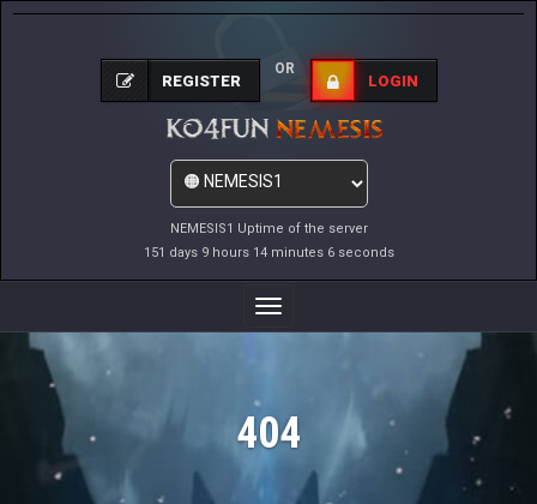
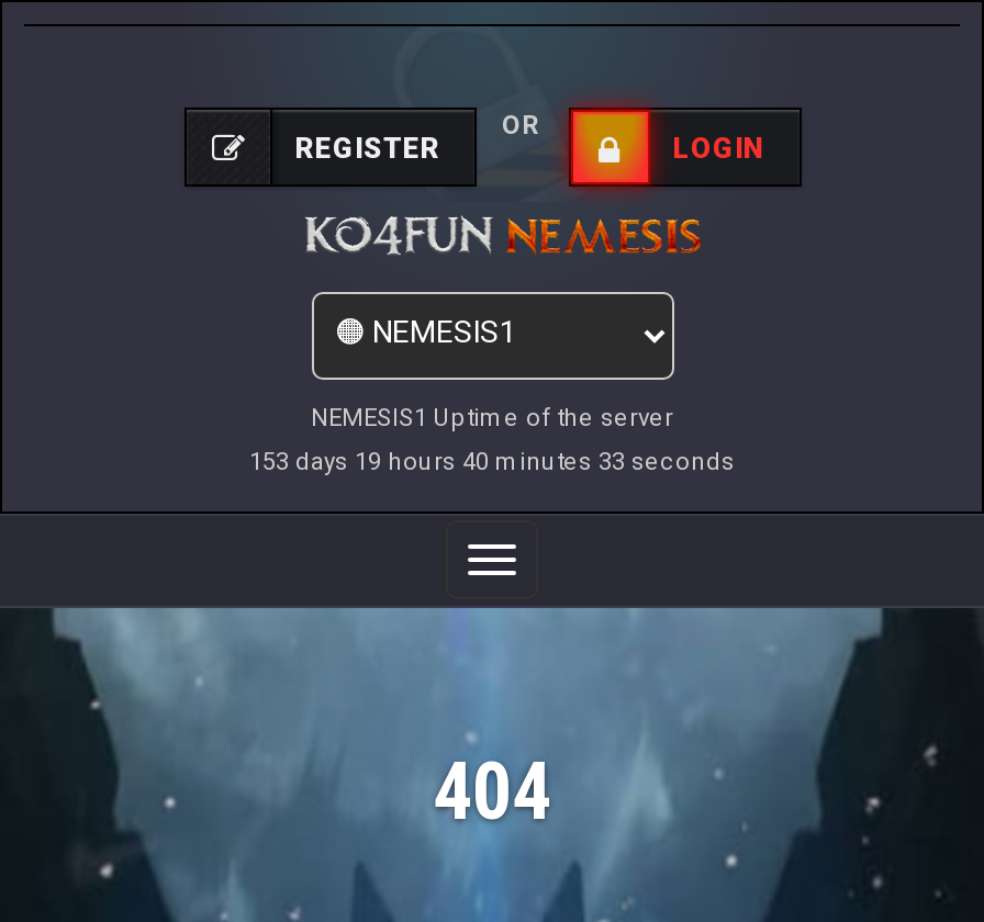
- 151 days 9 hours 14 minutes 6 seconds
+ 153 days 19 hours 40 minutes 33 seconds
